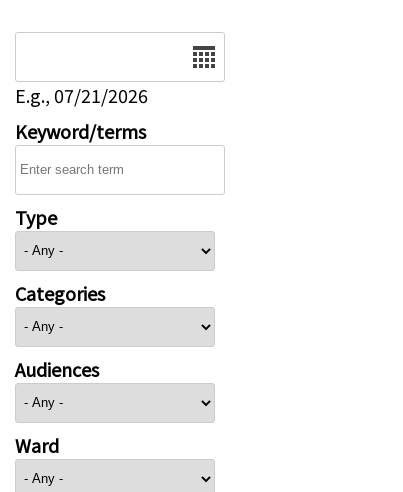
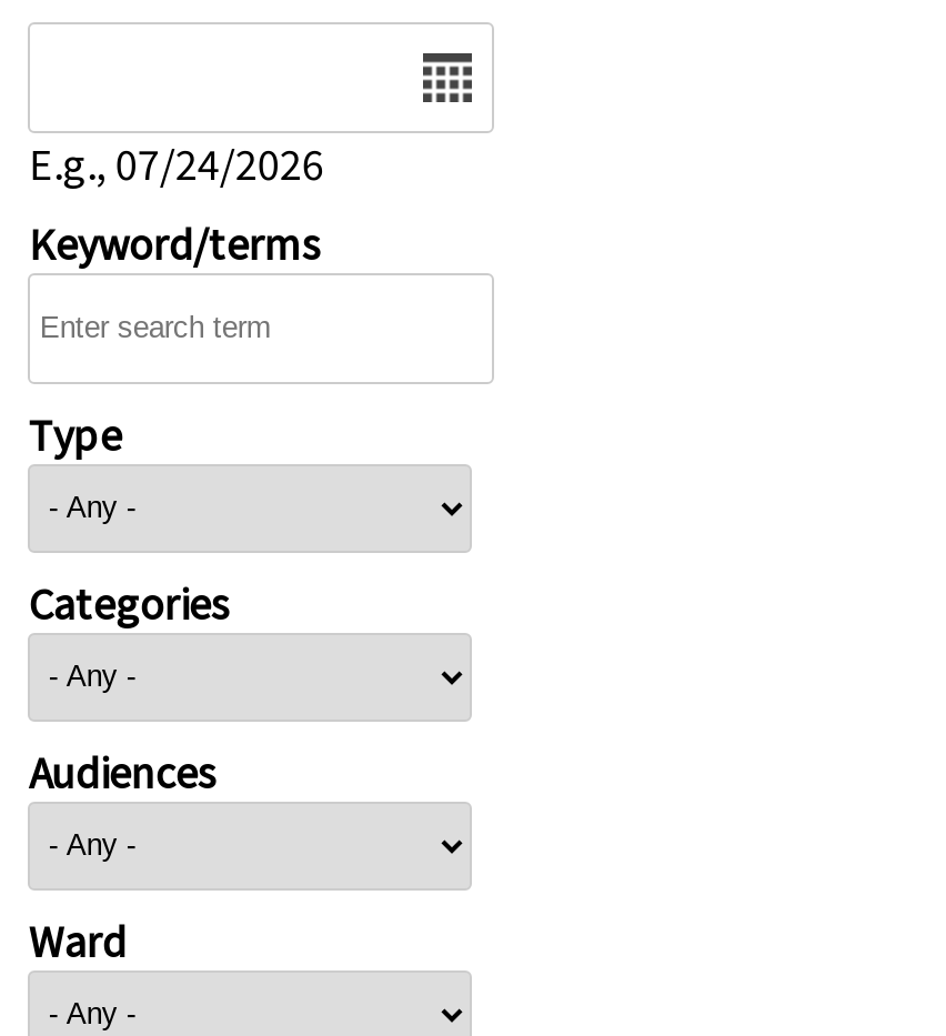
- E.g., 07/21/2026
+ E.g., 07/24/2026
